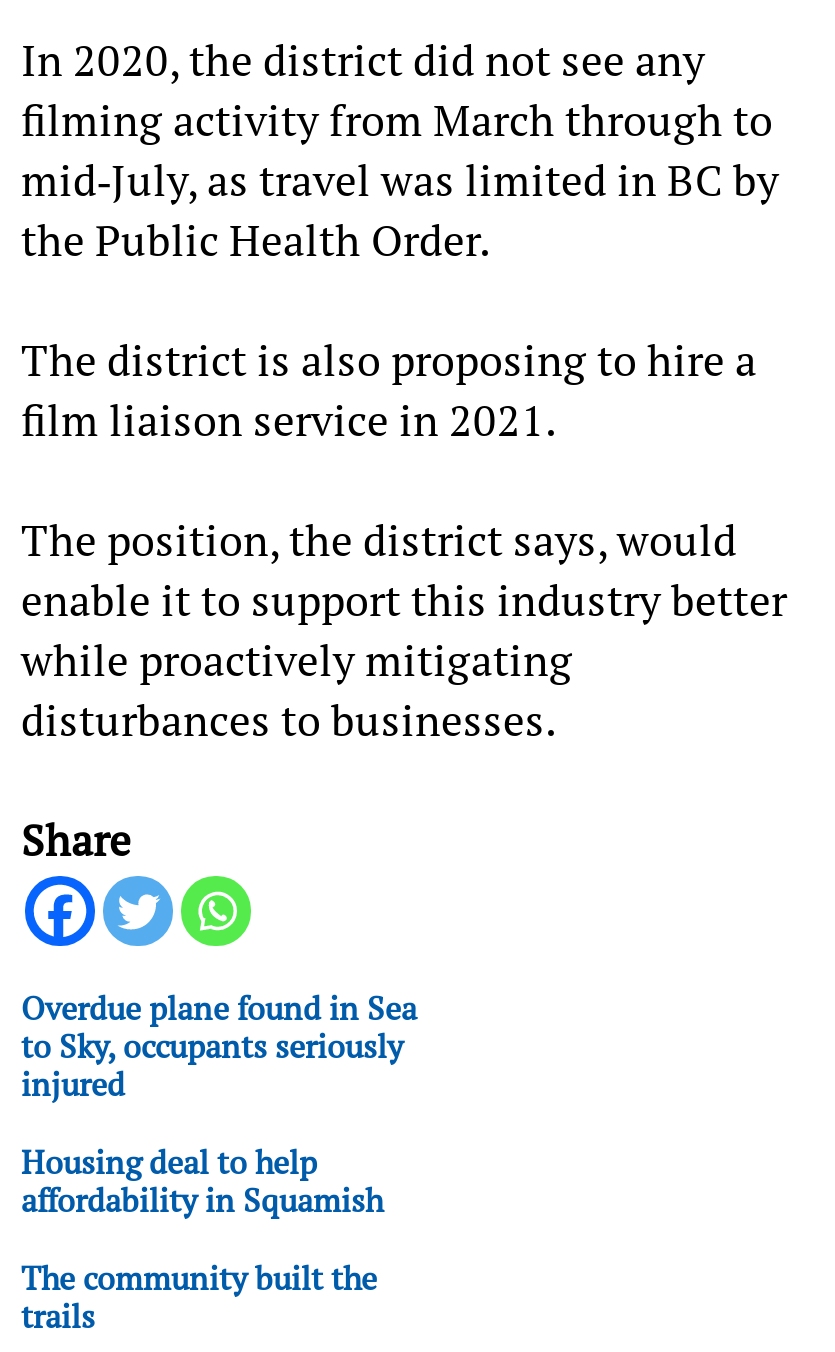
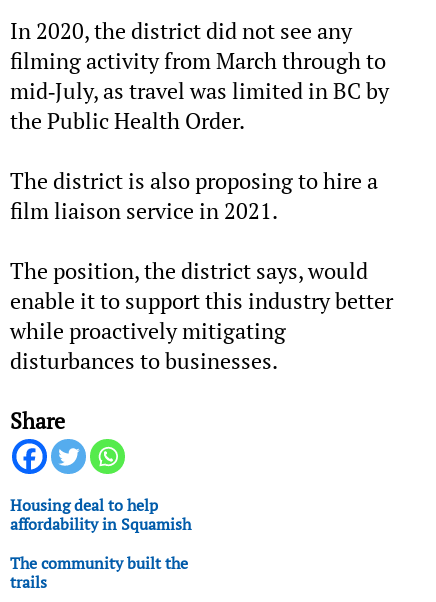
- Overdue plane found in Sea
- to Sky, occupants seriously
- injured
